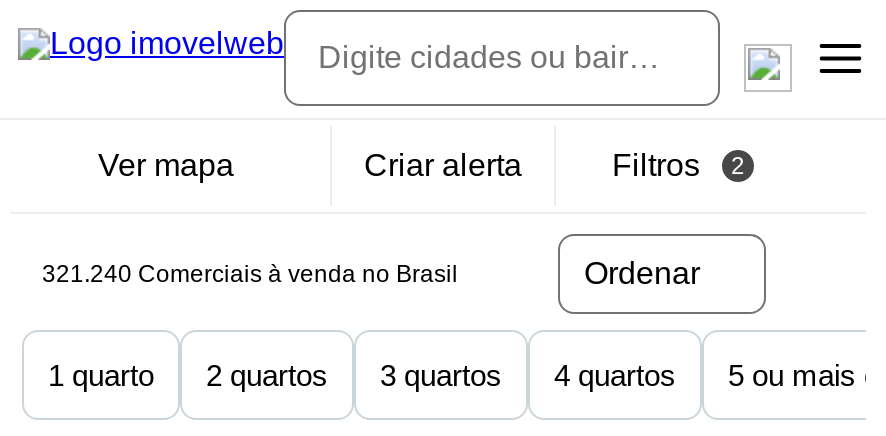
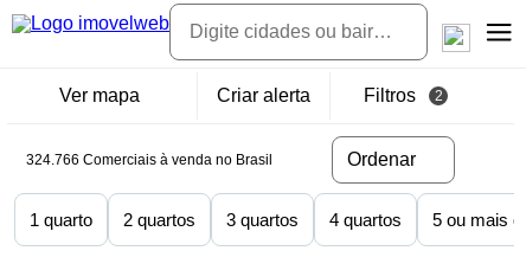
- 321.240 Comerciais à venda no Brasil
+ 324.766 Comerciais à venda no Brasil
